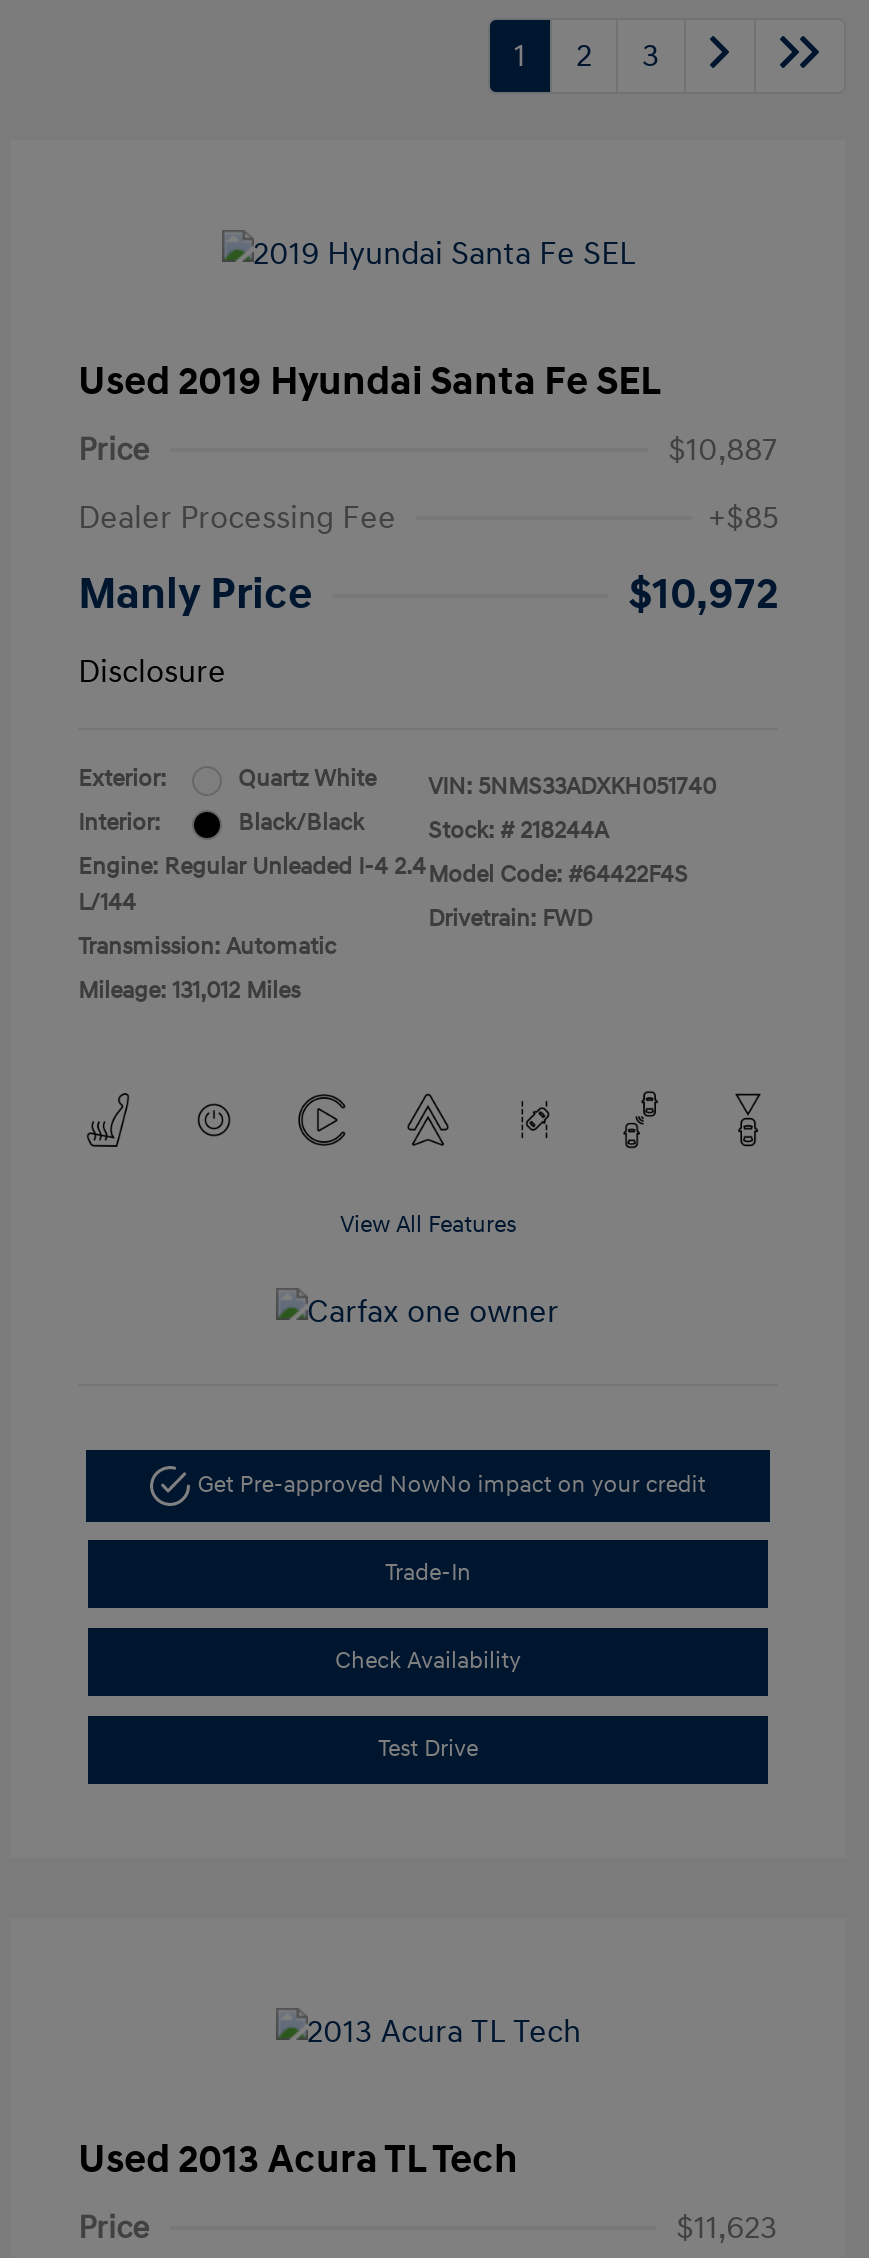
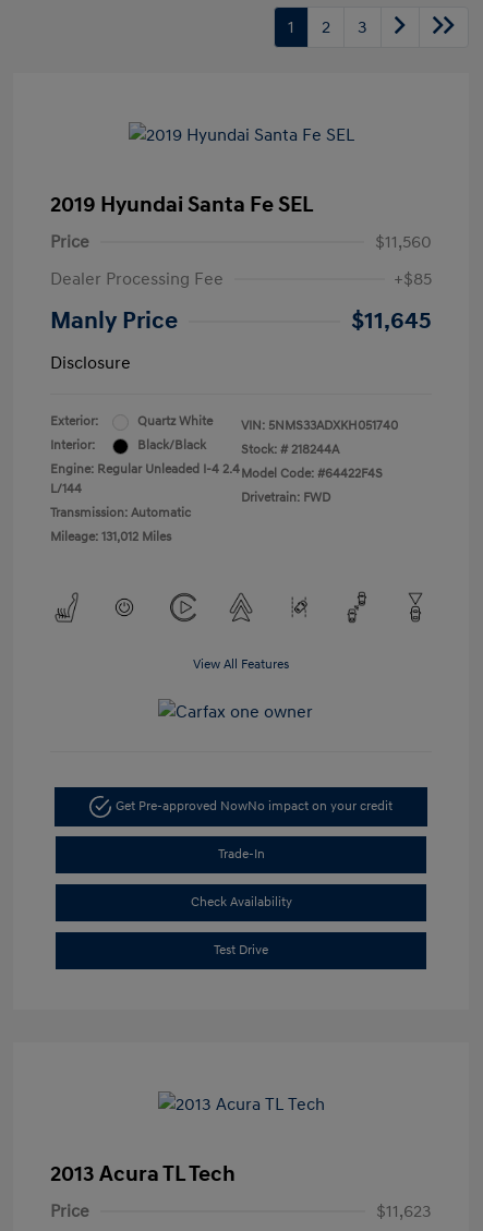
- Used 2019 Hyundai Santa Fe SEL
+ 2019 Hyundai Santa Fe SEL

- $10,887
+ $11,560

- $10,972
+ $11,645

- Used 2013 Acura TL Tech
+ 2013 Acura TL Tech
